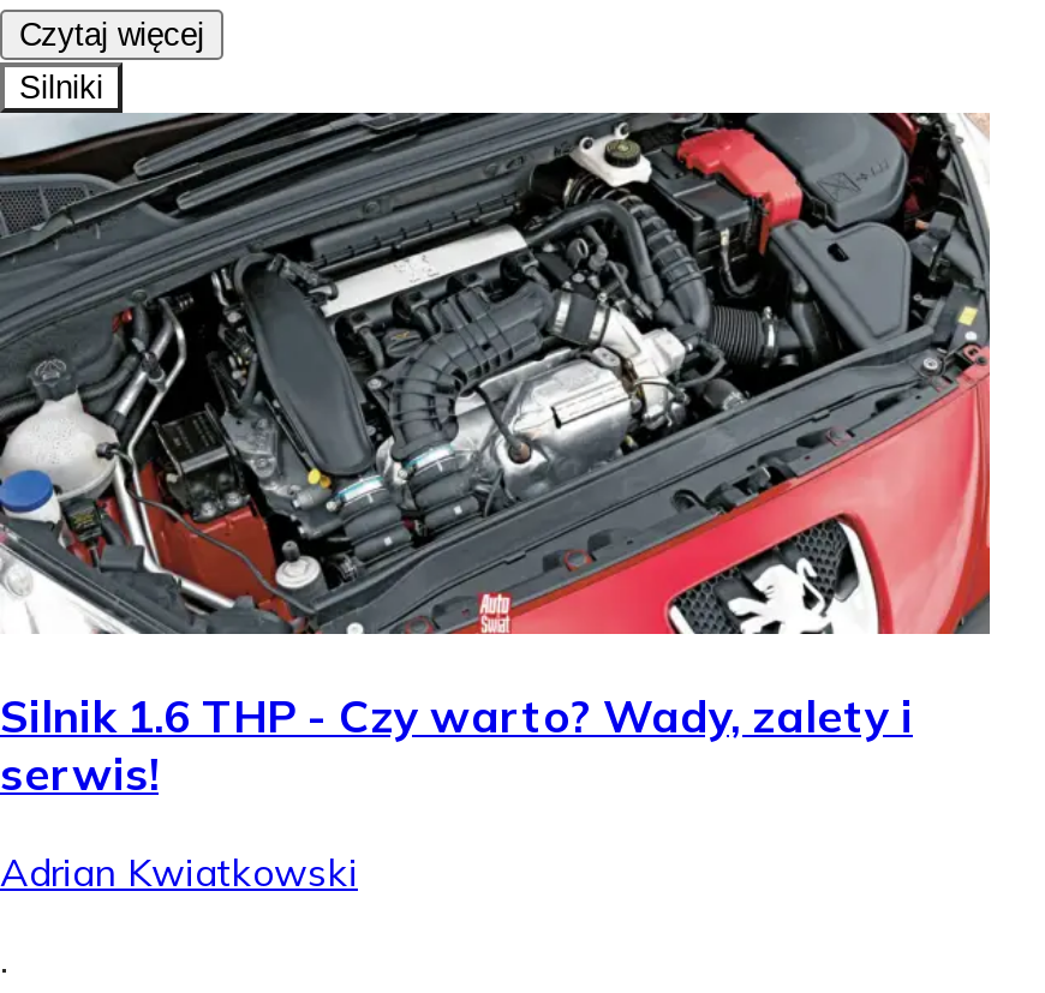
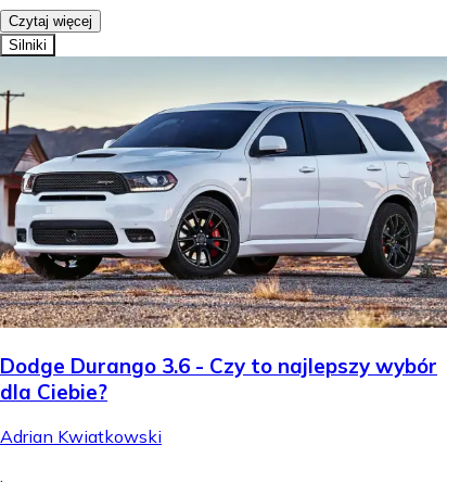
- [image]
- Silnik 1.6 THP - Czy warto? Wady, zalety i
- serwis!
+ [image]
+ Dodge Durango 3.6 - Czy to najlepszy wybór
+ dla Ciebie?
